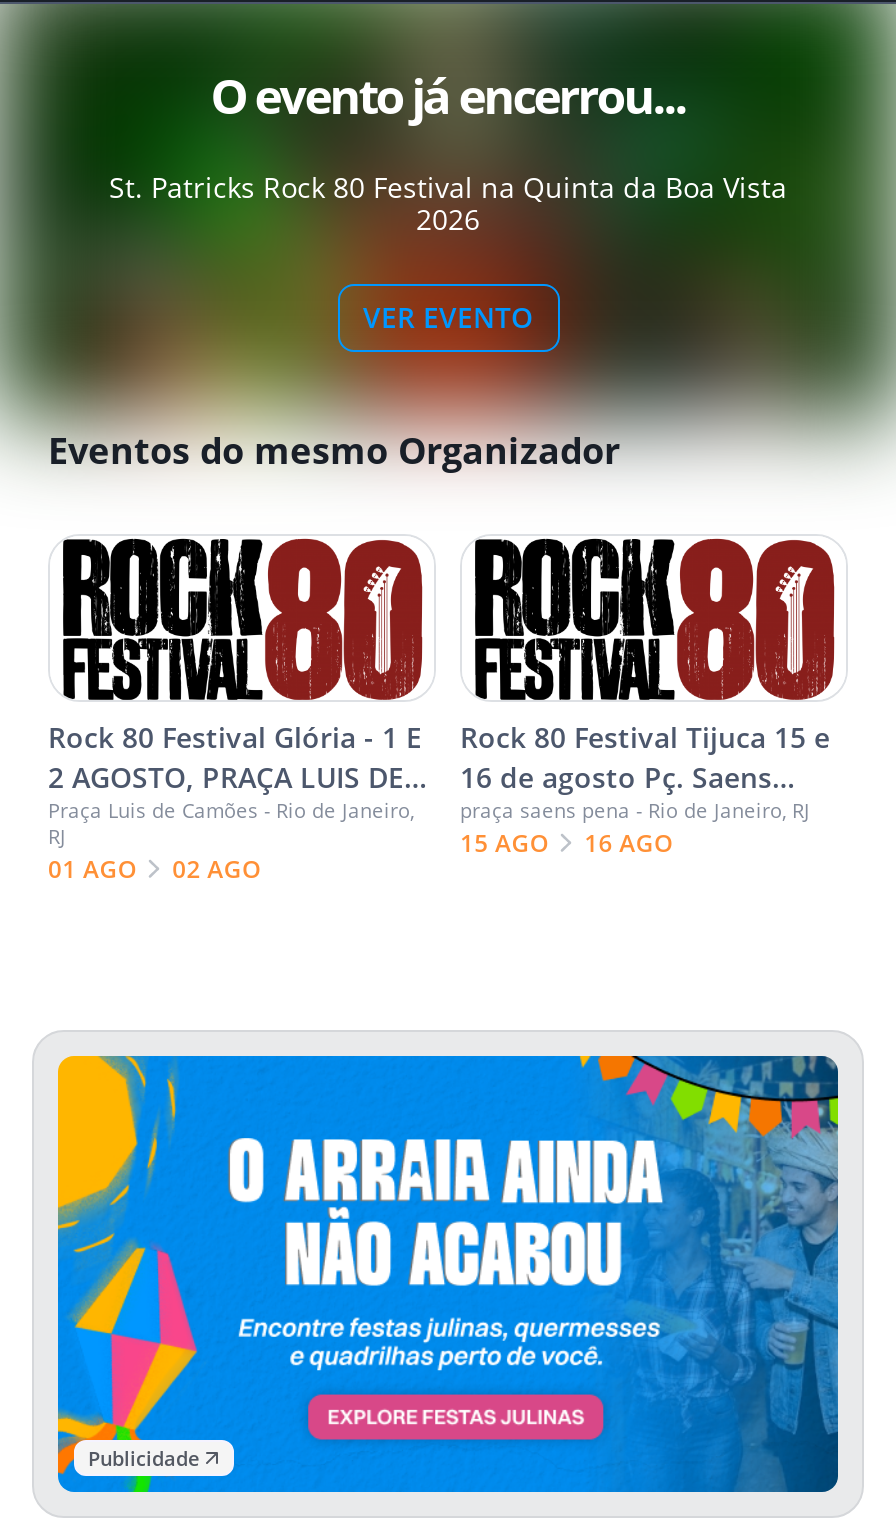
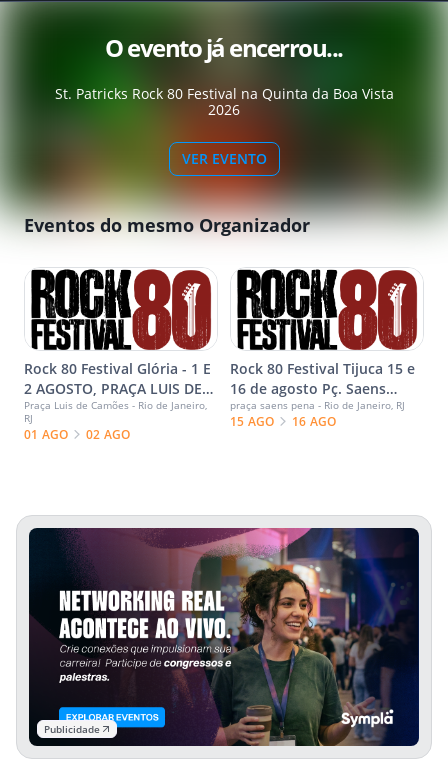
- [image]
+ [image]
